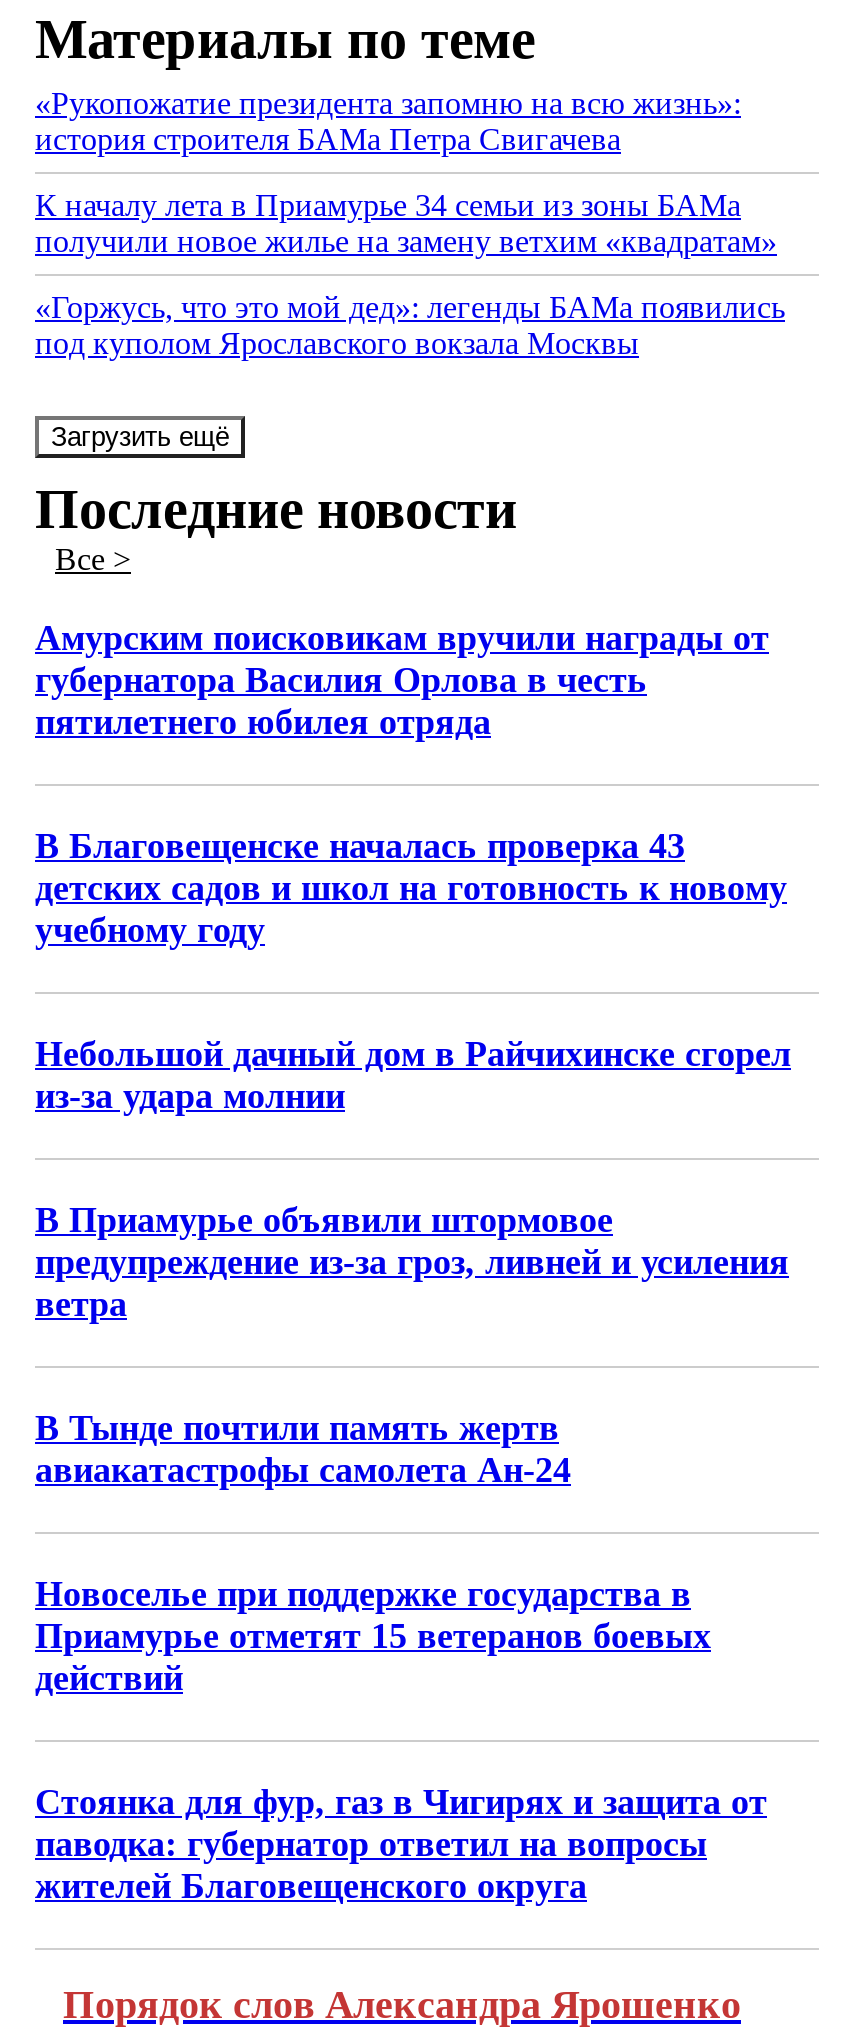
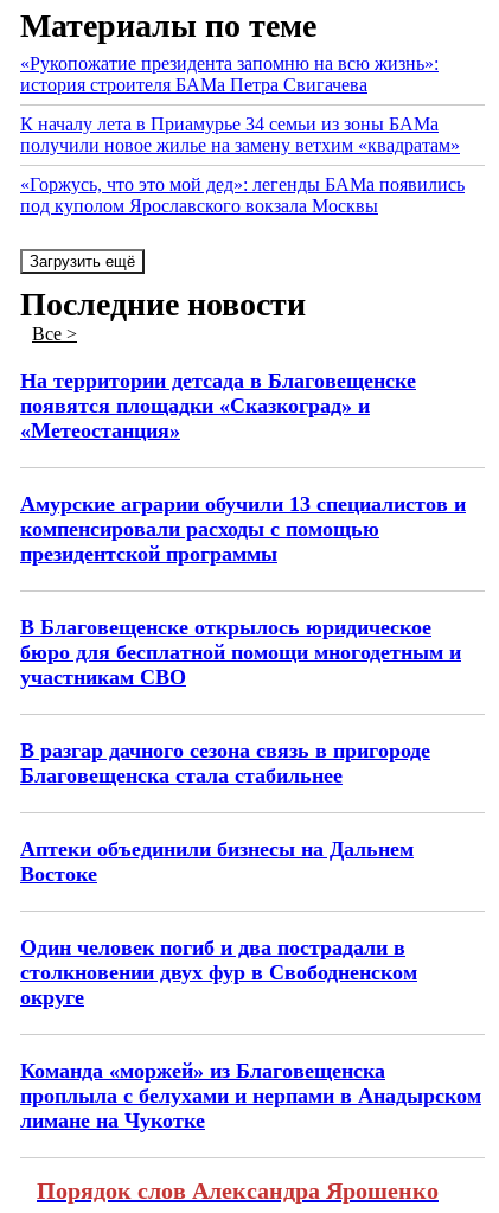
- Амурским поисковикам вручили награды от
- губернатора Василия Орлова в честь
- пятилетнего юбилея отряда
+ На территории детсада в Благовещенске
+ появятся площадки «Сказкоград» и
+ «Метеостанция»

- В Благовещенске началась проверка 43
- детских садов и школ на готовность к новому
- учебному году
+ Амурские аграрии обучили 13 специалистов и
+ компенсировали расходы с помощью
+ президентской программы

- Небольшой дачный дом в Райчихинске сгорел
- из-за удара молнии
+ В Благовещенске открылось юридическое
+ бюро для бесплатной помощи многодетным и
+ участникам СВО

- В Приамурье объявили штормовое
- предупреждение из-за гроз, ливней и усиления
- ветра
+ В разгар дачного сезона связь в пригороде
+ Благовещенска стала стабильнее

- В Тынде почтили память жертв
- авиакатастрофы самолета Ан-24
+ Аптеки объединили бизнесы на Дальнем
+ Востоке

- Новоселье при поддержке государства в
- Приамурье отметят 15 ветеранов боевых
- действий
+ Один человек погиб и два пострадали в
+ столкновении двух фур в Свободненском
+ округе

- Стоянка для фур, газ в Чигирях и защита от
- паводка: губернатор ответил на вопросы
- жителей Благовещенского округа
+ Команда «моржей» из Благовещенска
+ проплыла с белухами и нерпами в Анадырском
+ лимане на Чукотке
